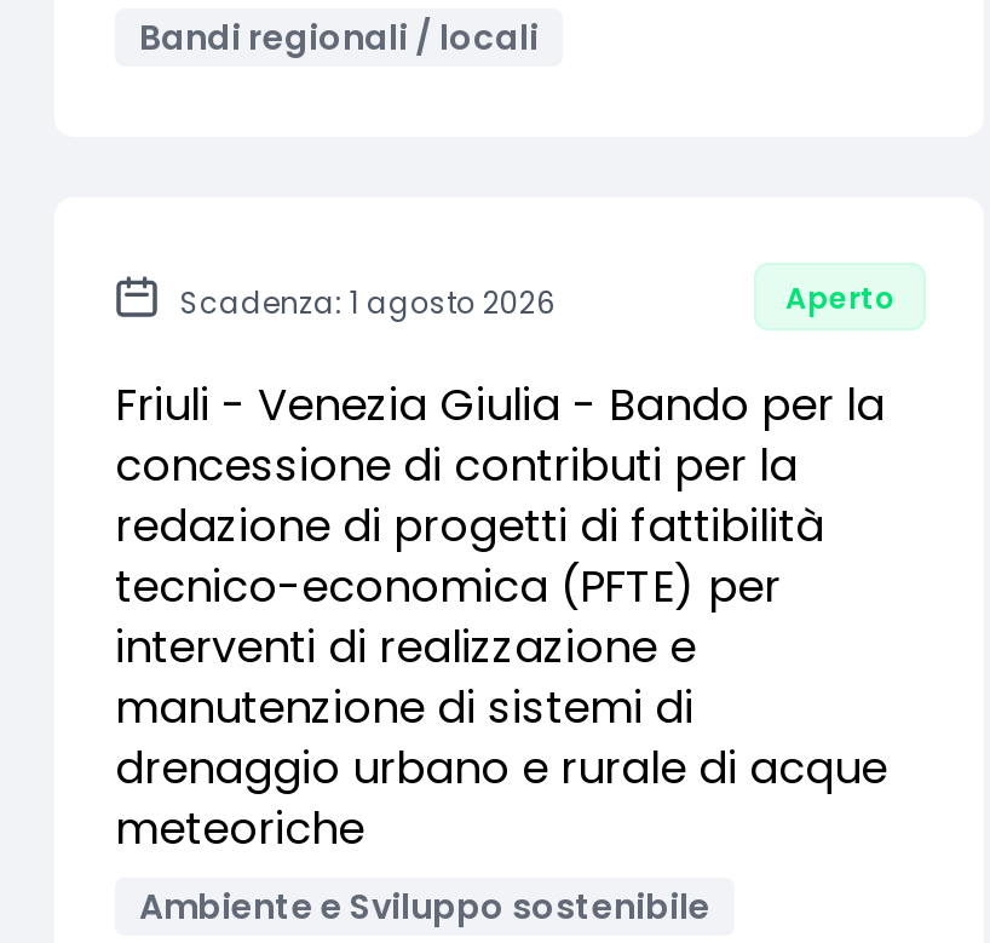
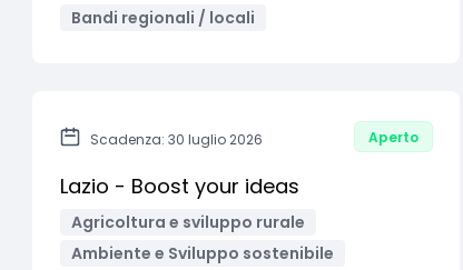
- Scadenza: 1 agosto 2026
+ Scadenza: 30 luglio 2026

- Friuli - Venezia Giulia - Bando per la
- concessione di contributi per la
- redazione di progetti di fattibilità
- tecnico-economica (PFTE) per
- interventi di realizzazione e
- manutenzione di sistemi di
- drenaggio urbano e rurale di acque
- meteoriche
+ Lazio - Boost your ideas
+ Agricoltura e sviluppo rurale
